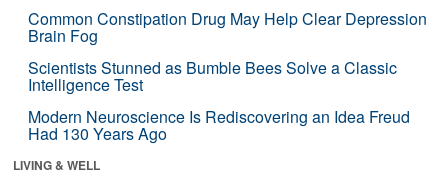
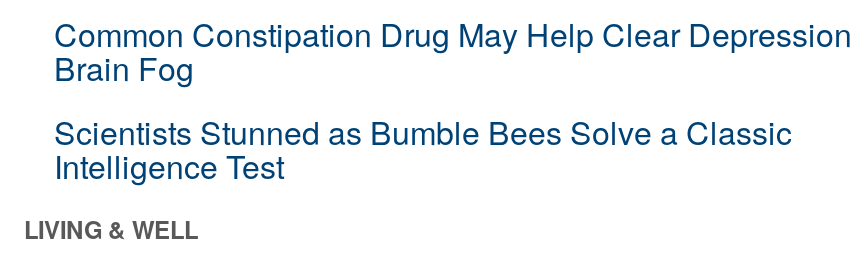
- Modern Neuroscience Is Rediscovering an Idea Freud
- Had 130 Years Ago
